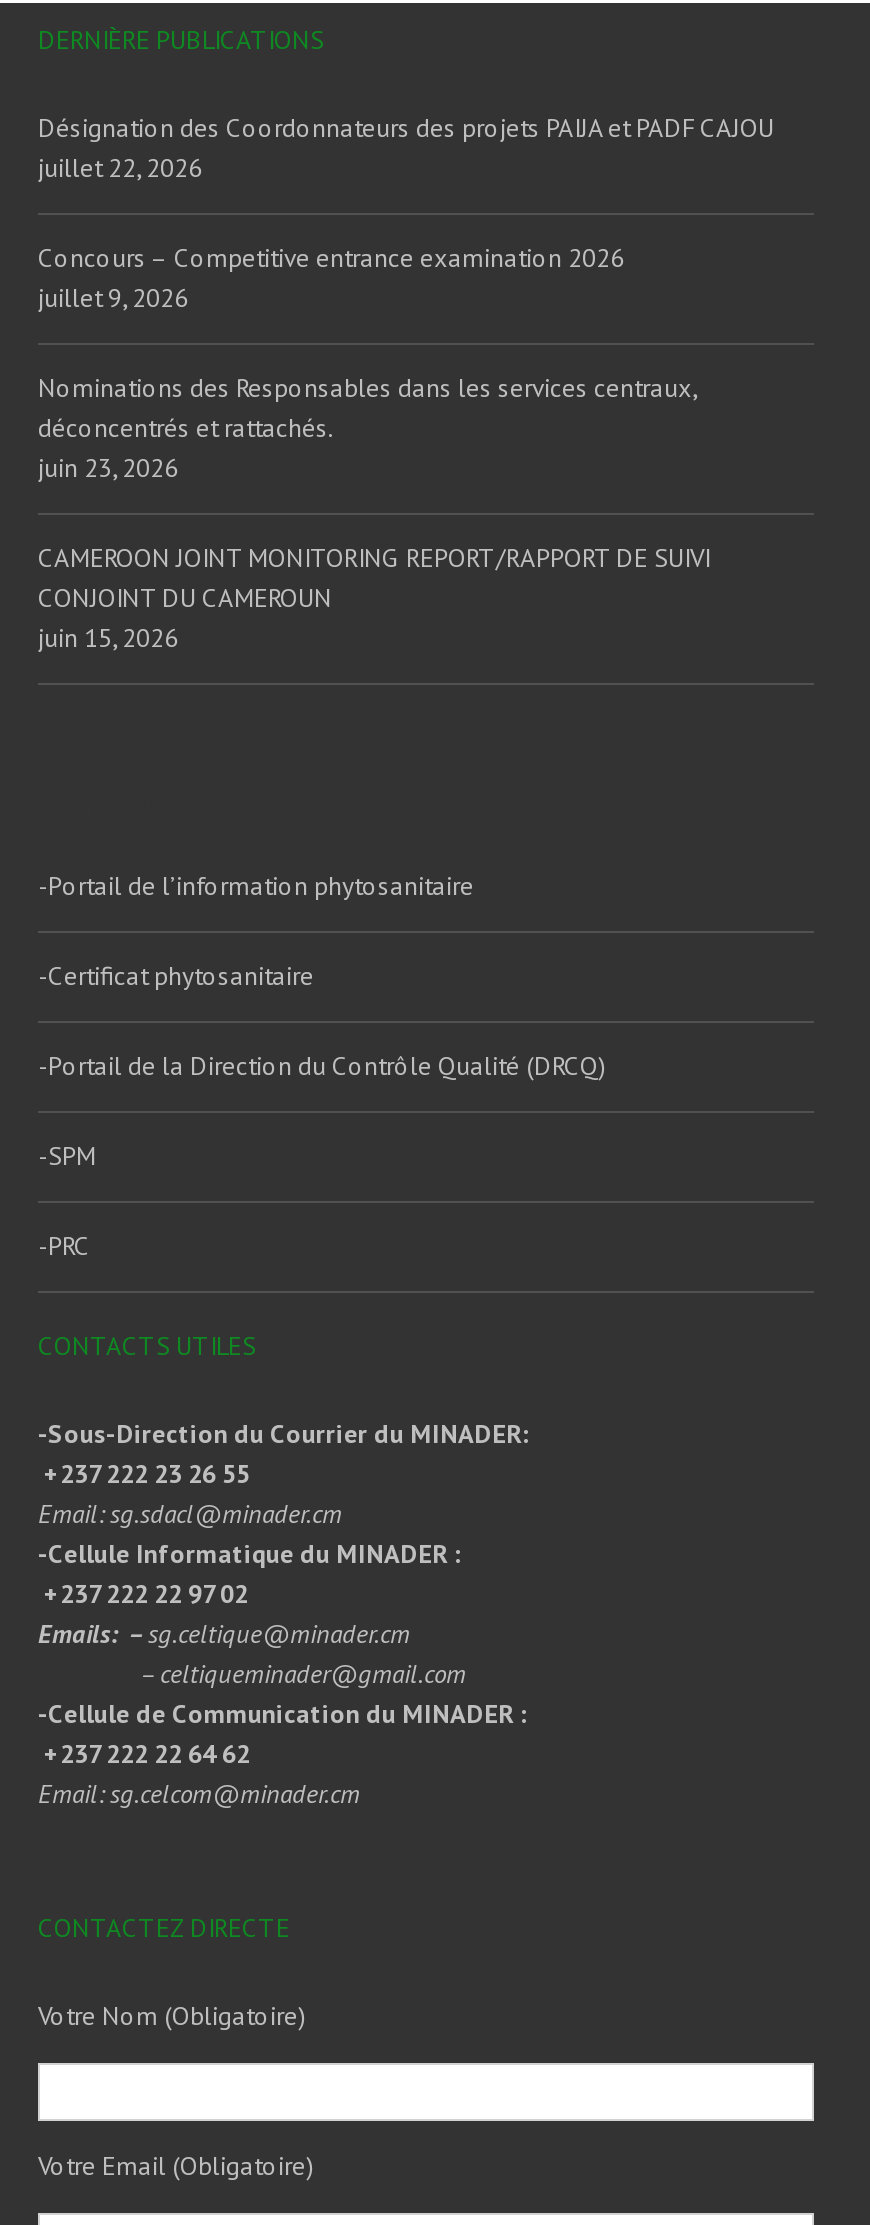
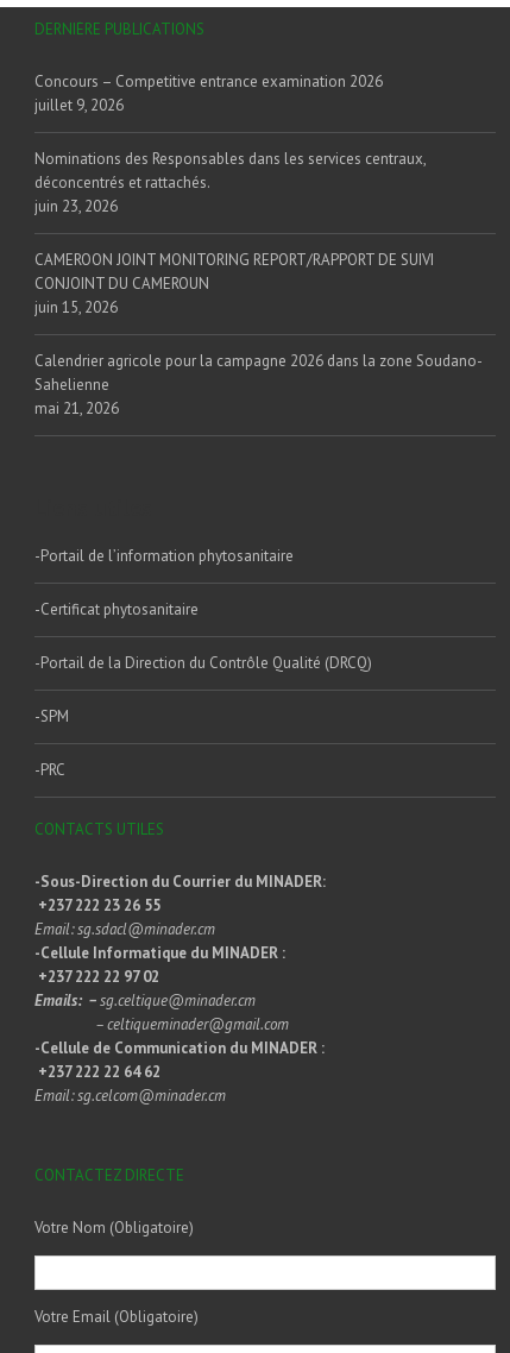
- Désignation des Coordonnateurs des projets PAIJA et PADF CAJOU
- juillet 22, 2026

moved up: Concours – Competitive entrance examination 2026 | juillet 9, 2026 | Nominations des Responsables dans les services centraux, | déconcentrés et rattachés. | juin 23, 2026 | CAMEROON JOINT MONITORING REPORT/RAPPORT DE SUIVI | CONJOINT DU CAMEROUN | juin 15, 2026

+ Calendrier agricole pour la campagne 2026 dans la zone Soudano-
+ Sahelienne
+ mai 21, 2026
